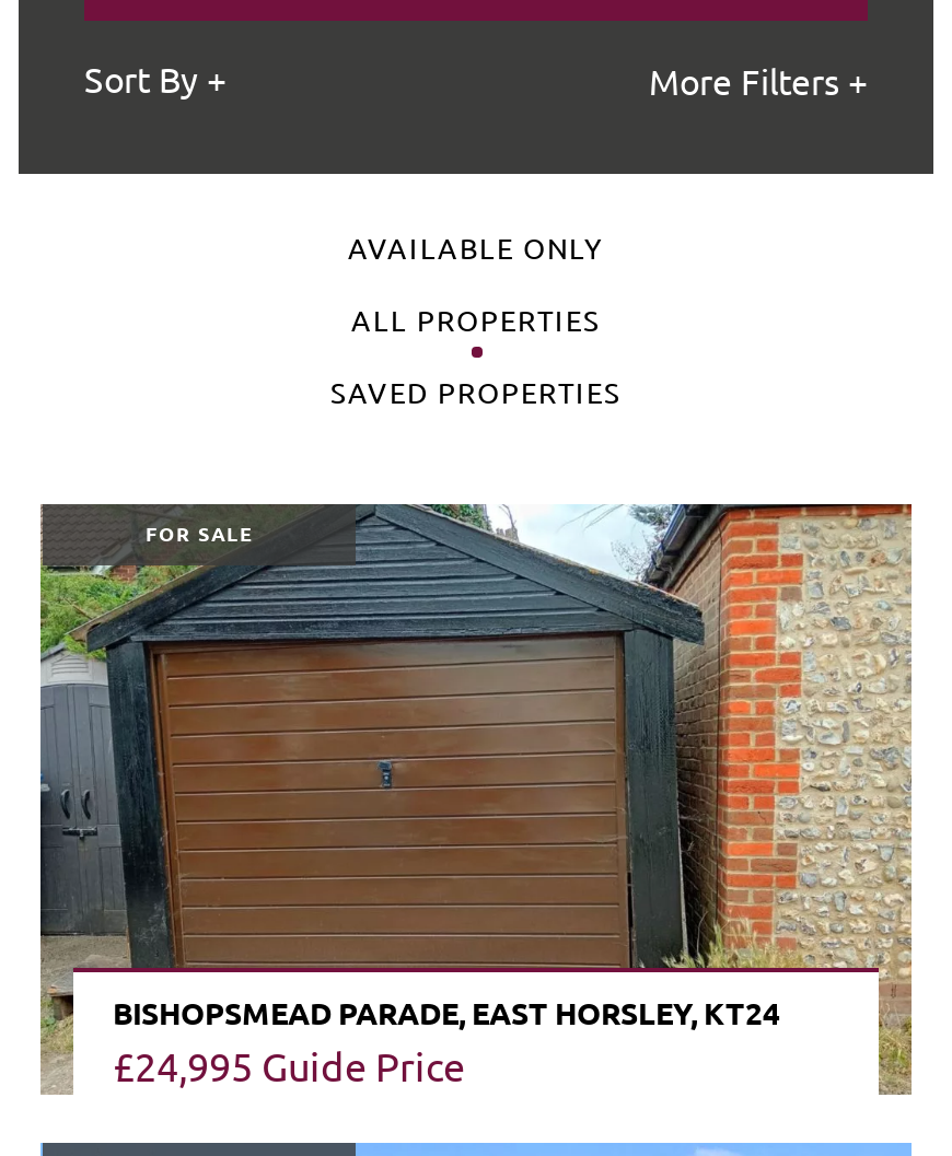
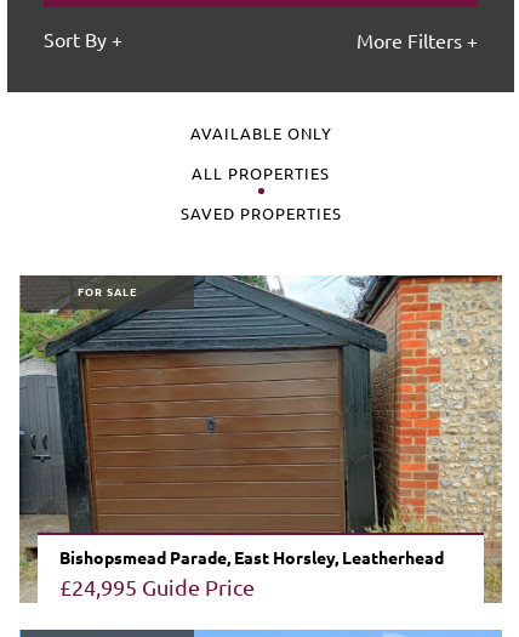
- BISHOPSMEAD PARADE, EAST HORSLEY, KT24
+ Bishopsmead Parade, East Horsley, Leatherhead
